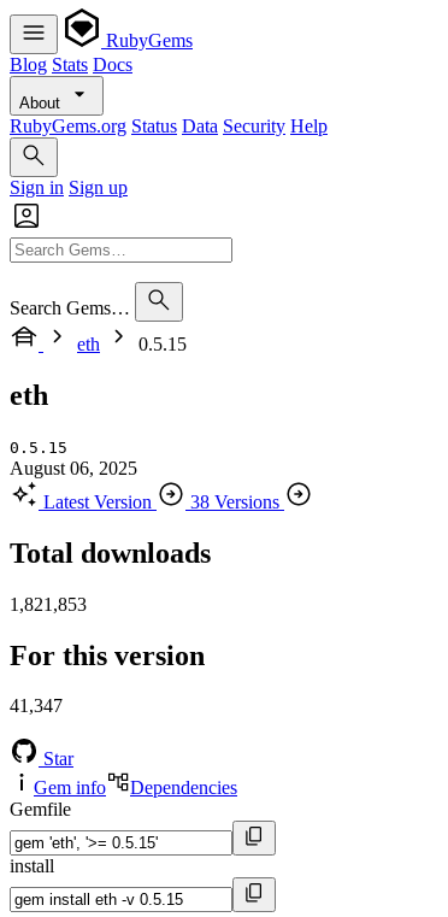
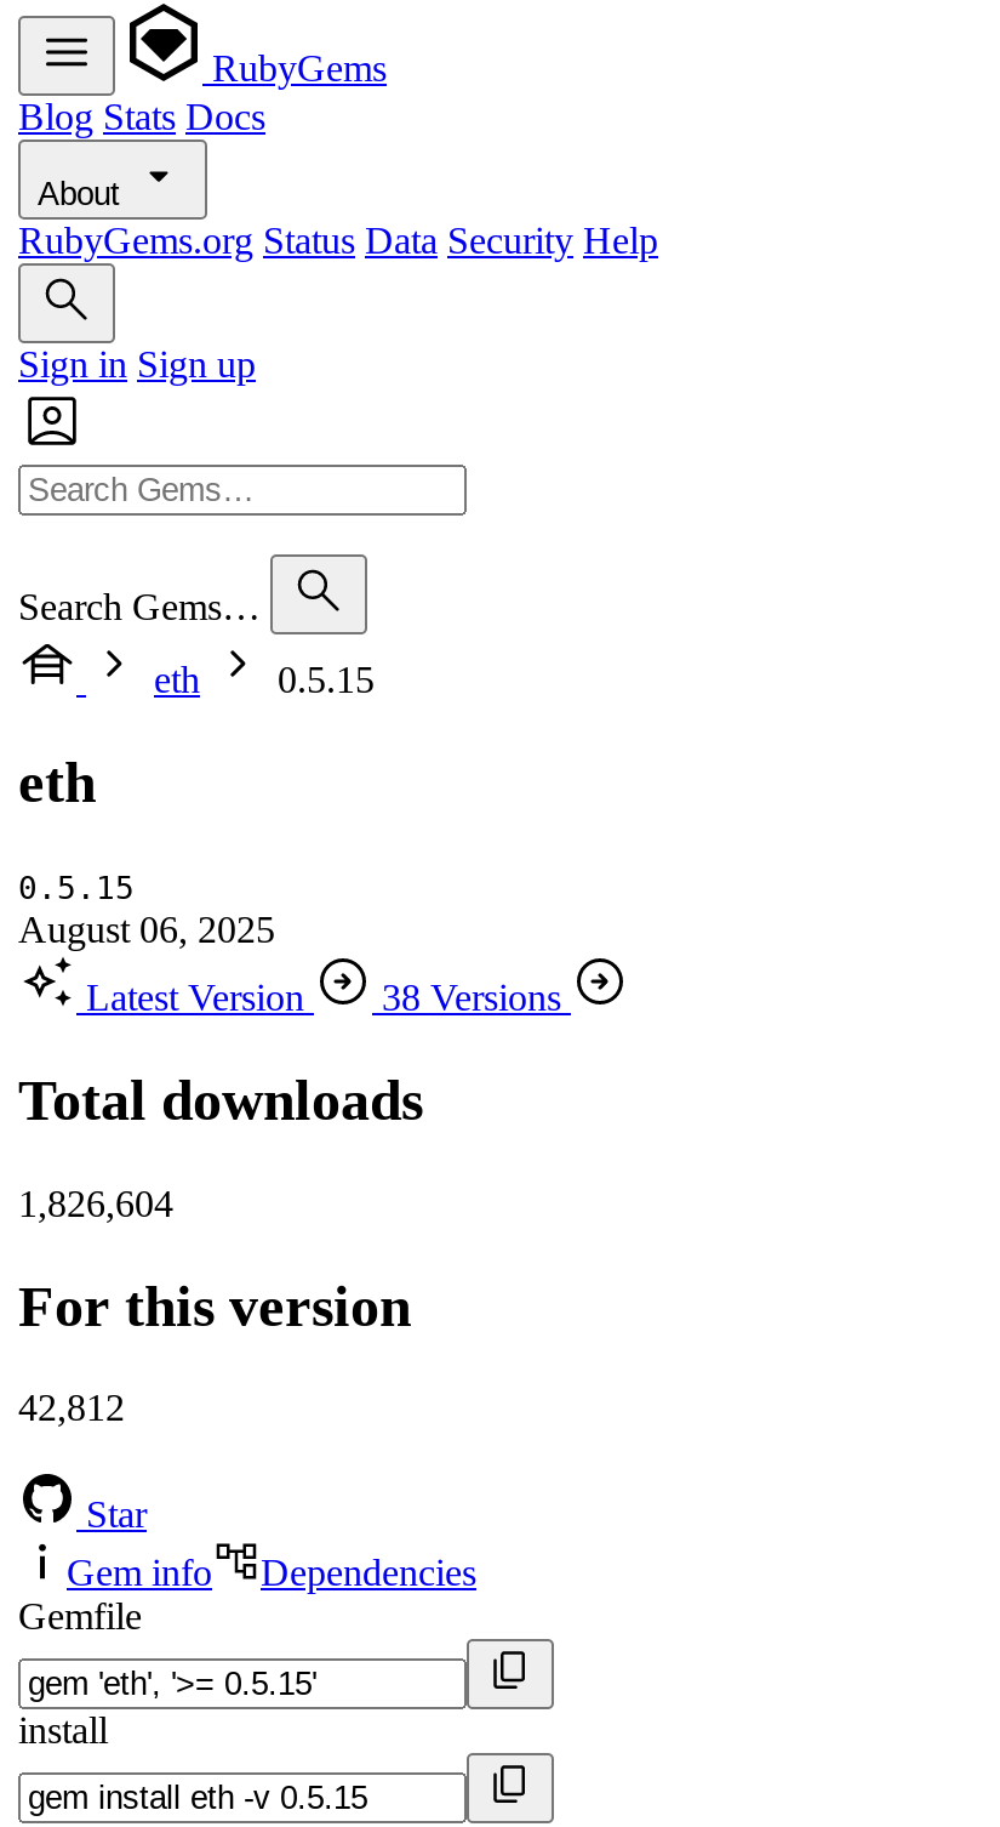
- 1,821,853
+ 1,826,604

- 41,347
+ 42,812
